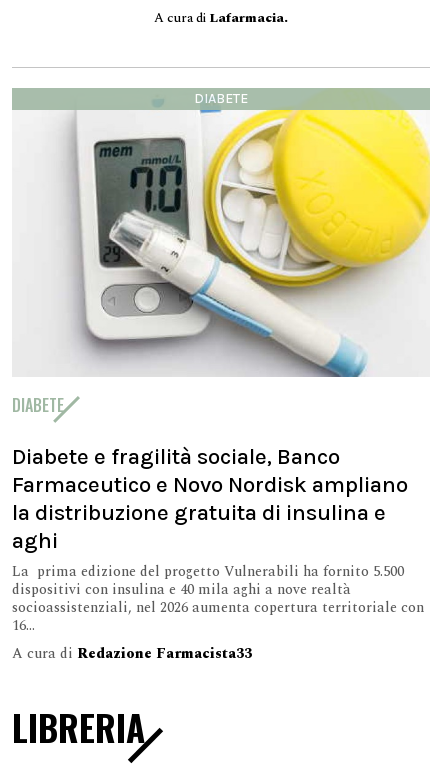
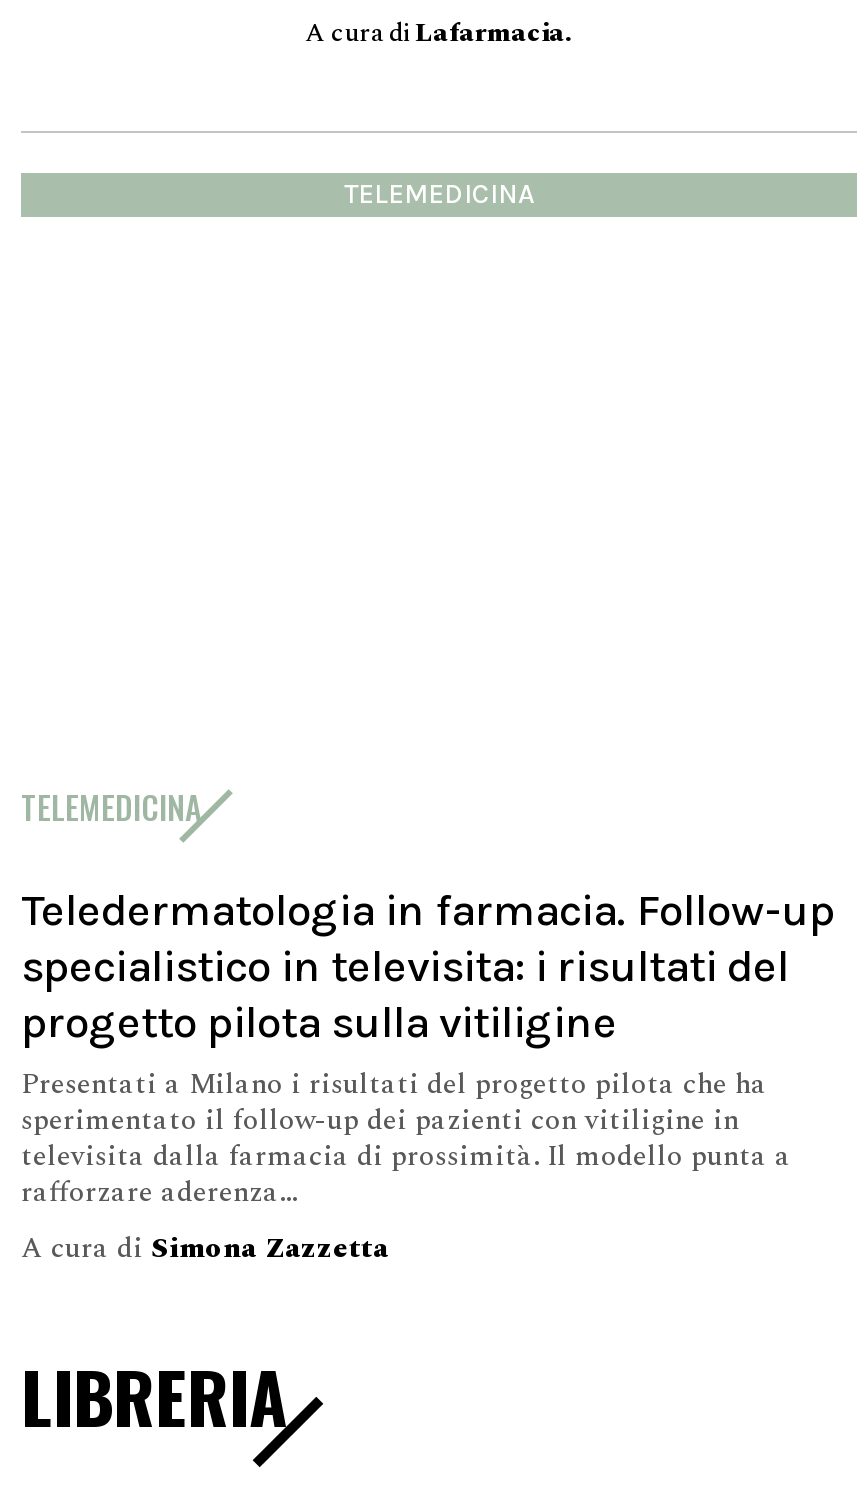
- DIABETE
+ TELEMEDICINA

- [image]

- DIABETE
+ TELEMEDICINA

- Diabete e fragilità sociale, Banco
- Farmaceutico e Novo Nordisk ampliano
- la distribuzione gratuita di insulina e
- aghi
- La prima edizione del progetto Vulnerabili ha fornito 5.500
- dispositivi con insulina e 40 mila aghi a nove realtà
- socioassistenziali, nel 2026 aumenta copertura territoriale con
- 16...
- A cura di Redazione Farmacista33
+ Teledermatologia in farmacia. Follow-up
+ specialistico in televisita: i risultati del
+ progetto pilota sulla vitiligine
+ Presentati a Milano i risultati del progetto pilota che ha
+ sperimentato il follow-up dei pazienti con vitiligine in
+ televisita dalla farmacia di prossimità. Il modello punta a
+ rafforzare aderenza...
+ A cura di Simona Zazzetta
